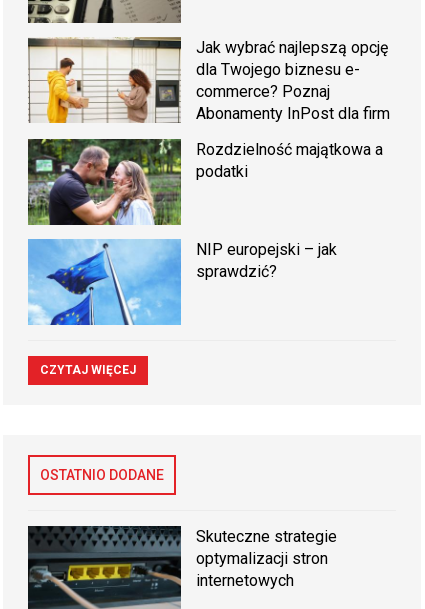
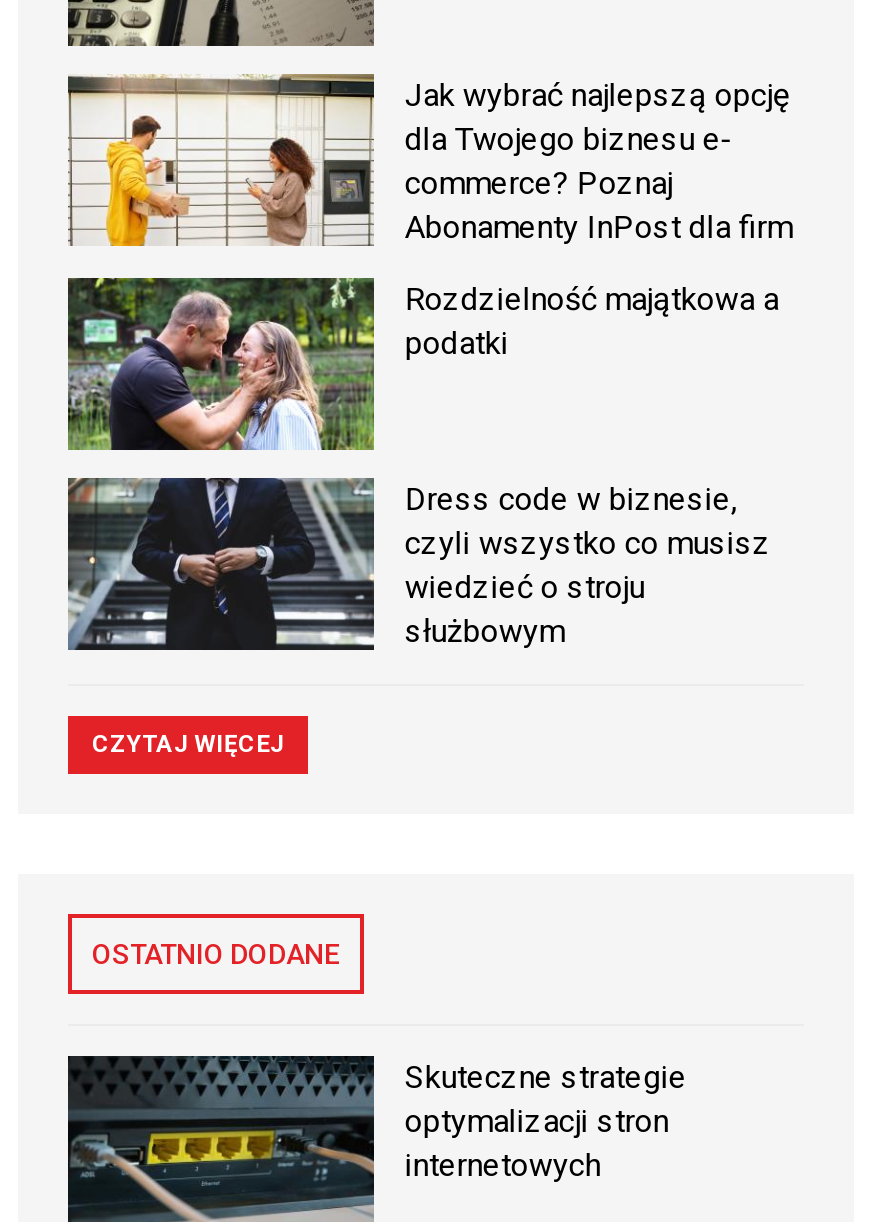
- [image]
- NIP europejski – jak
- sprawdzić?
+ [image]
+ Dress code w biznesie,
+ czyli wszystko co musisz
+ wiedzieć o stroju
+ służbowym
